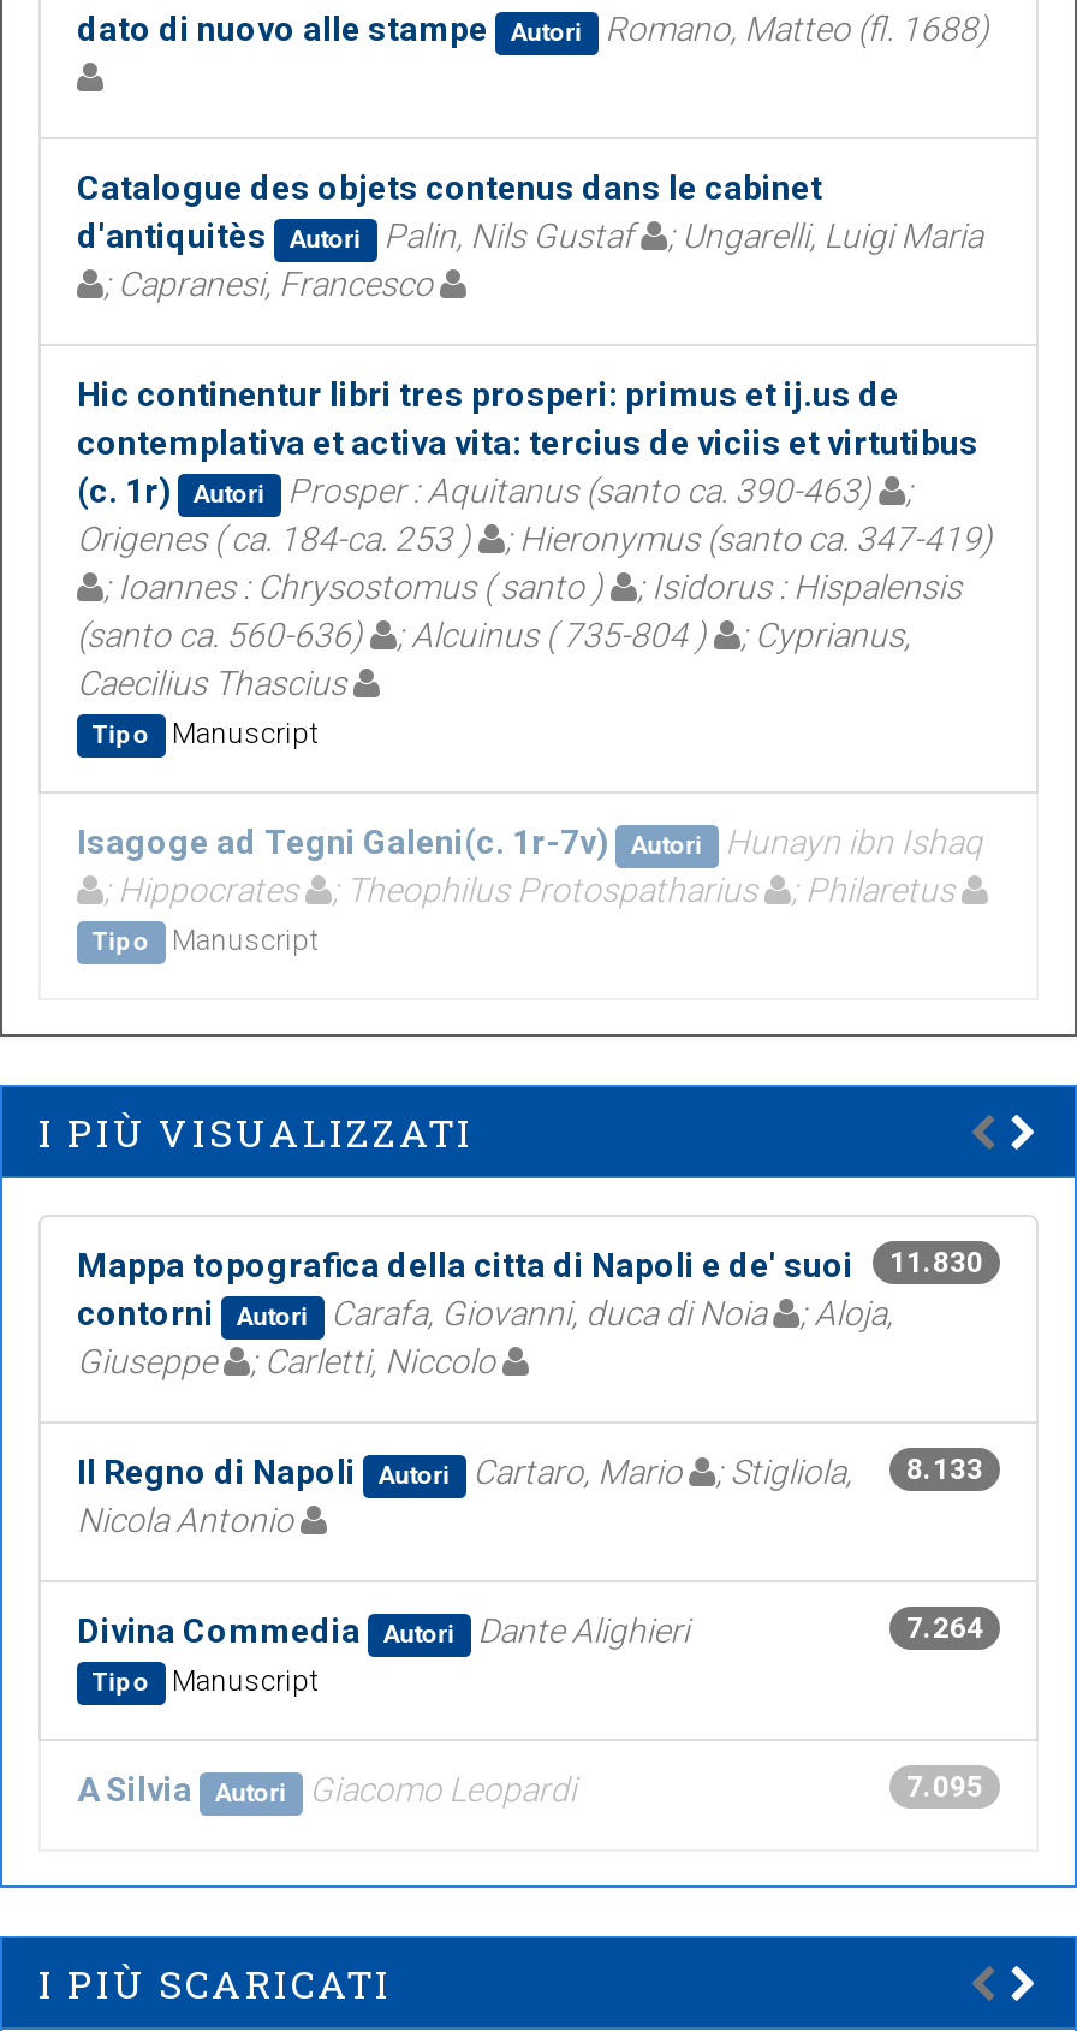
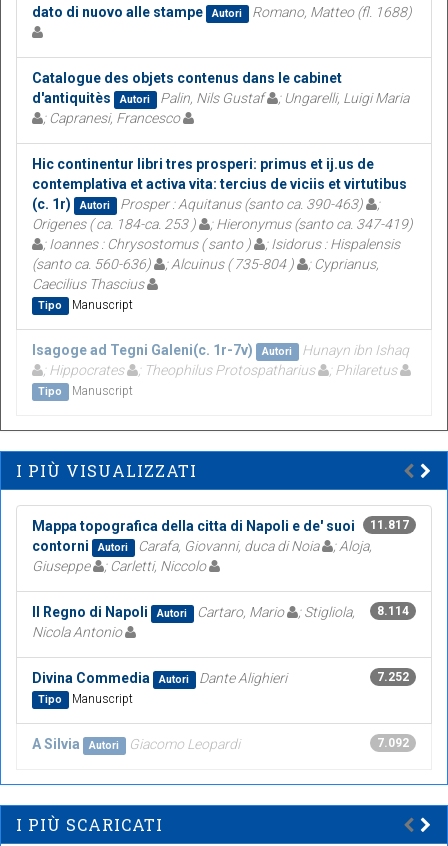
- Mappa topografica della citta di Napoli e de' suoi 11.830
+ Mappa topografica della citta di Napoli e de' suoi 11.817

- Il Regno di Napoli Autori Cartaro, Mario ; Stigliola, 8.133
+ Il Regno di Napoli Autori Cartaro, Mario ; Stigliola, 8.114

- 7.264
+ 7.252

- 7.095
+ 7.092
